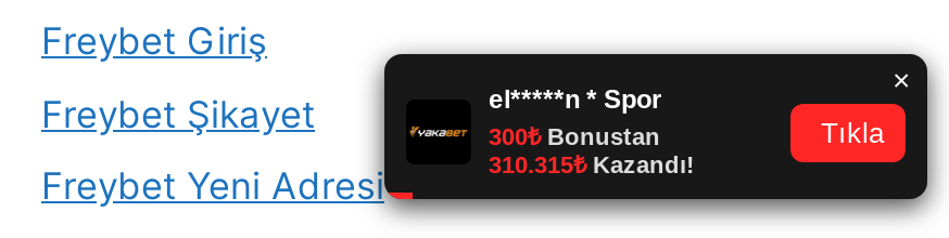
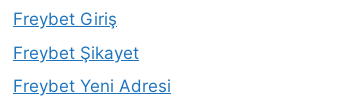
- [image]
